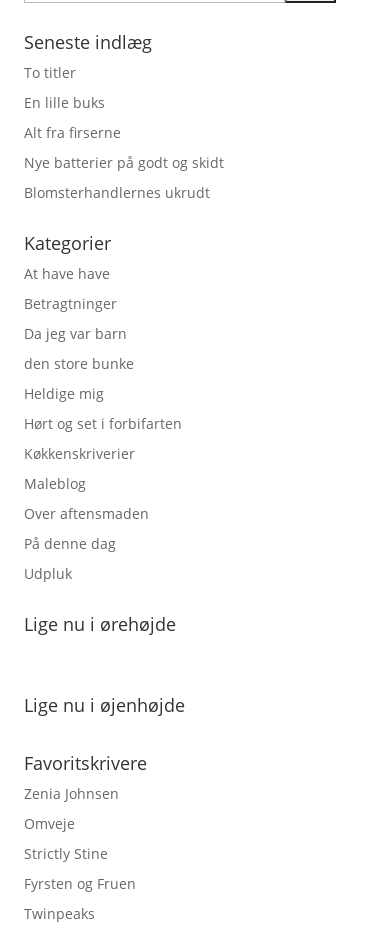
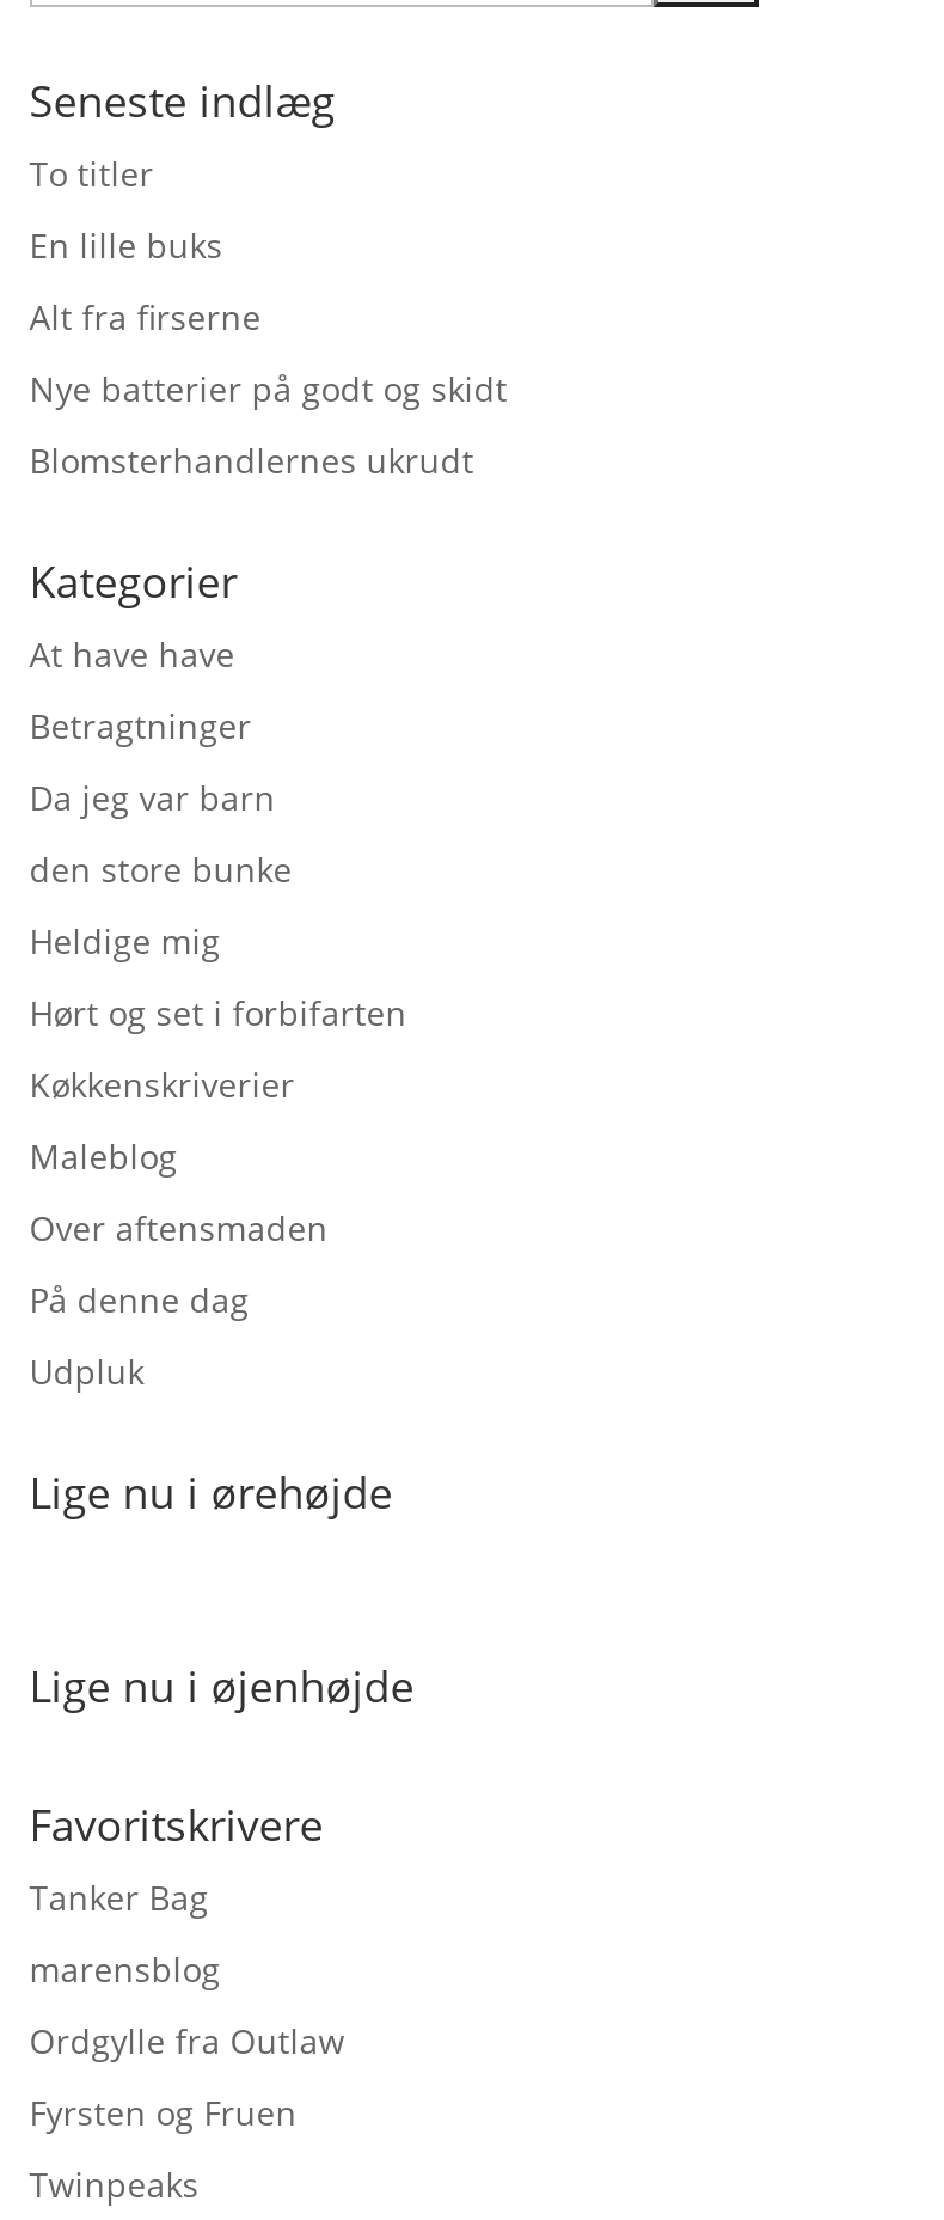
- Zenia Johnsen
+ Tanker Bag

- Omveje
+ marensblog

- Strictly Stine
+ Ordgylle fra Outlaw
